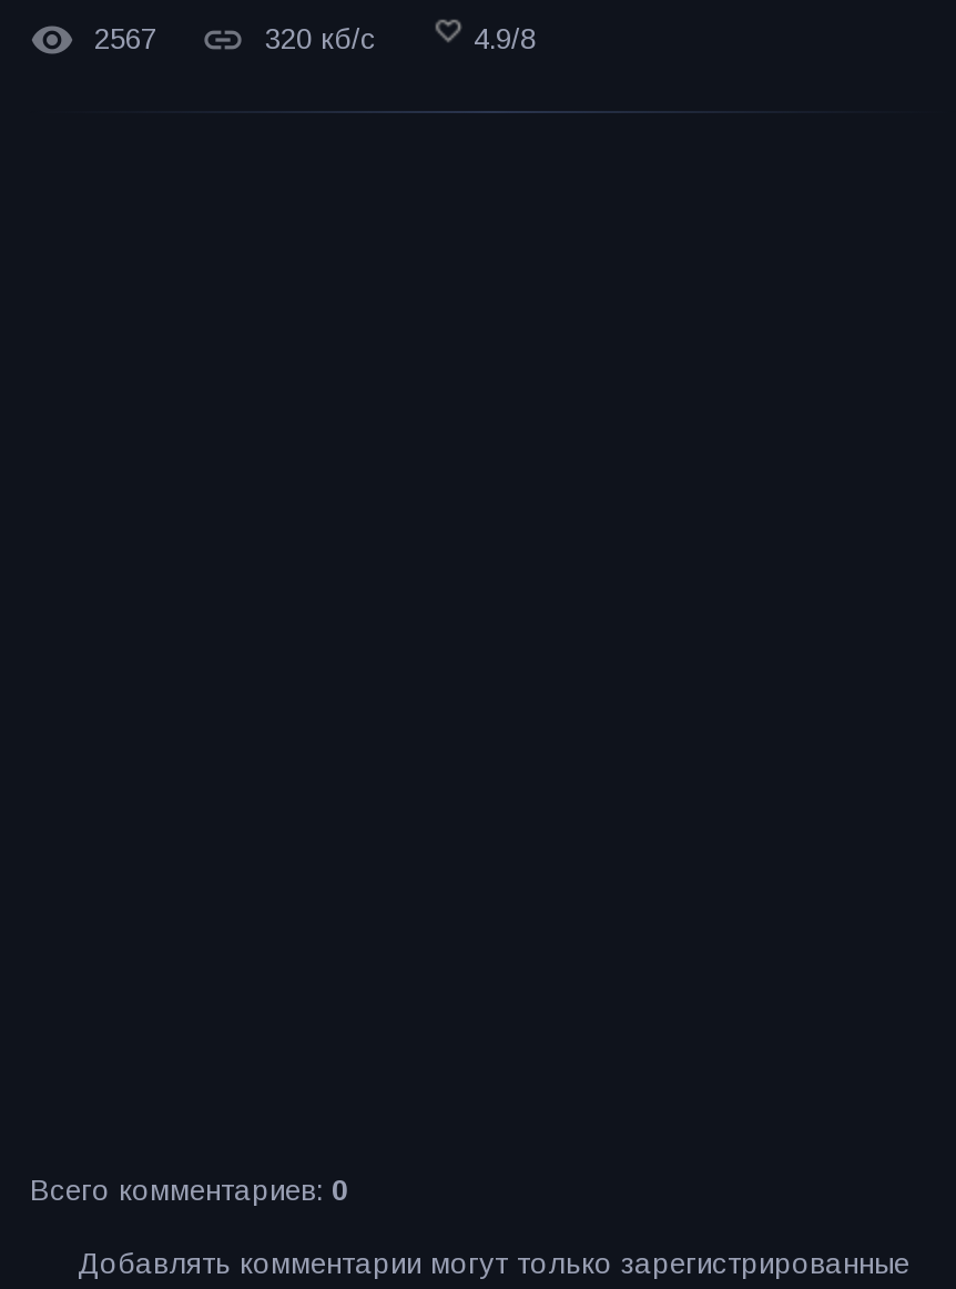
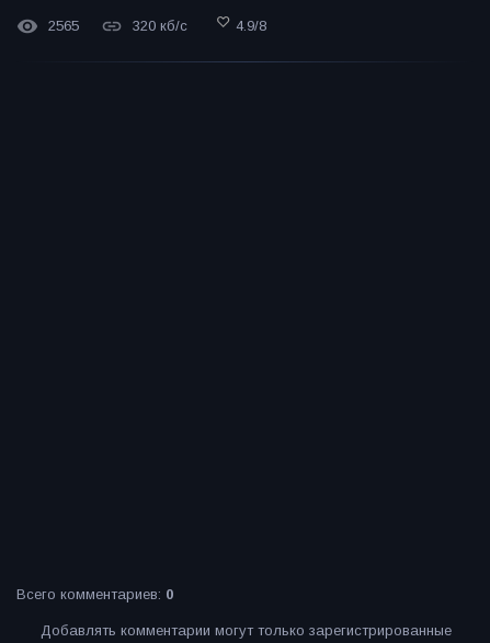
- 2567
+ 2565
